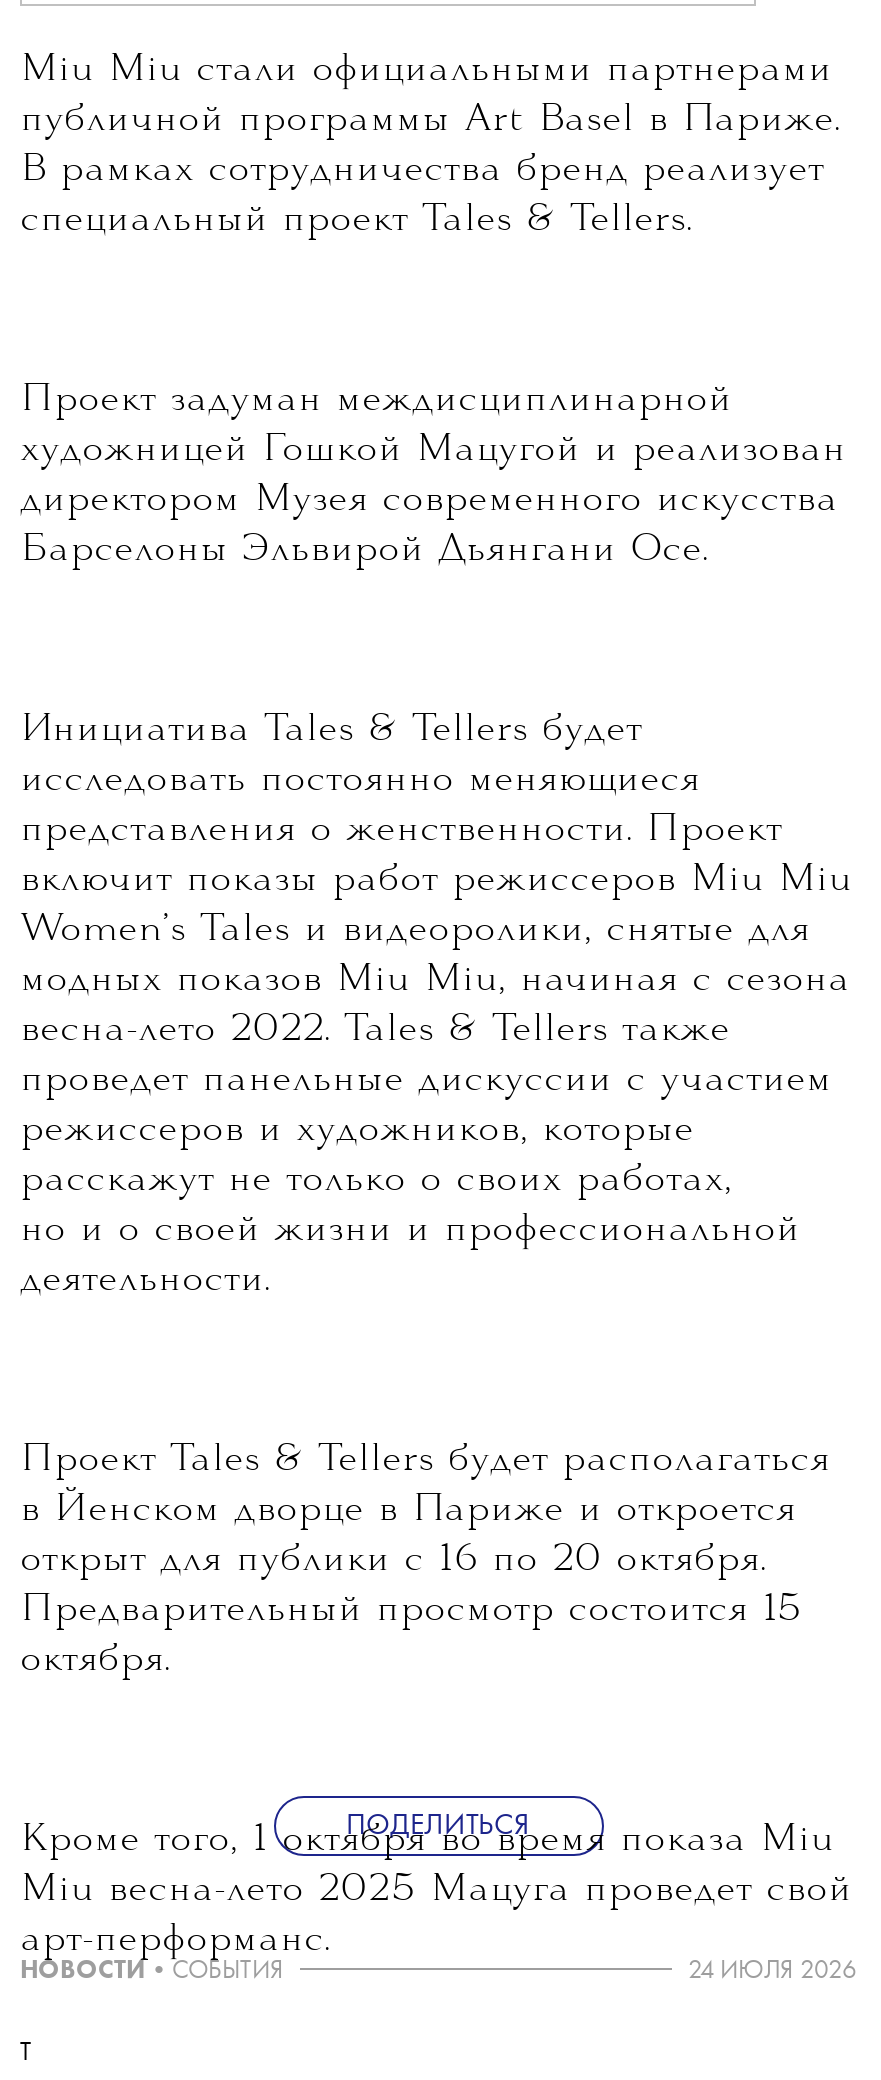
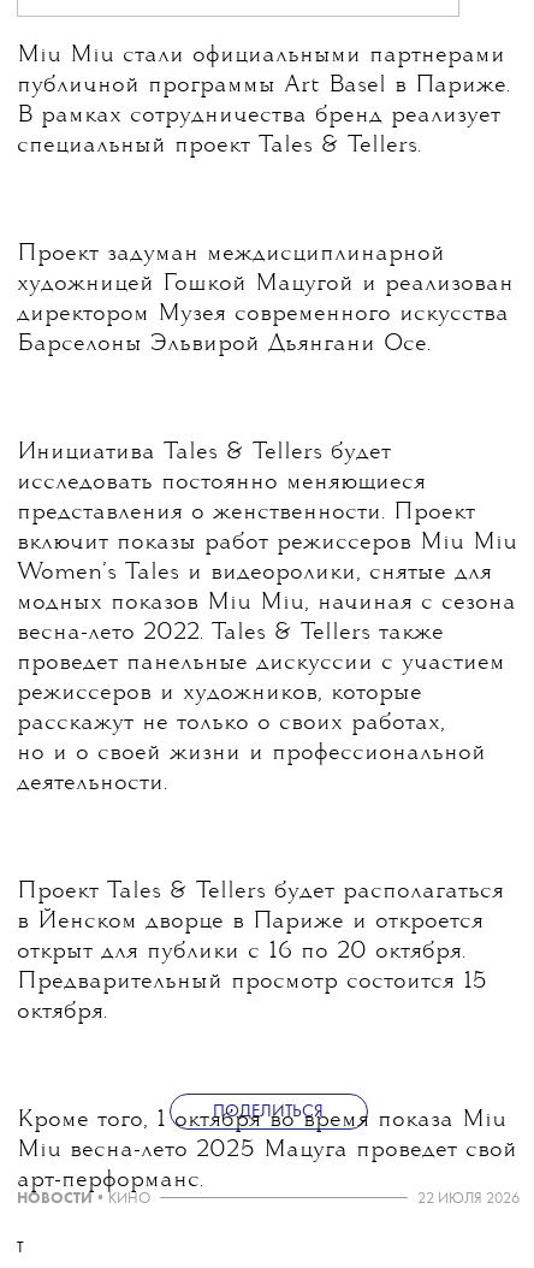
- НОВОСТИ • СОБЫТИЯ
+ НОВОСТИ • КИНО

- 24 ИЮЛЯ 2026
+ 22 ИЮЛЯ 2026
